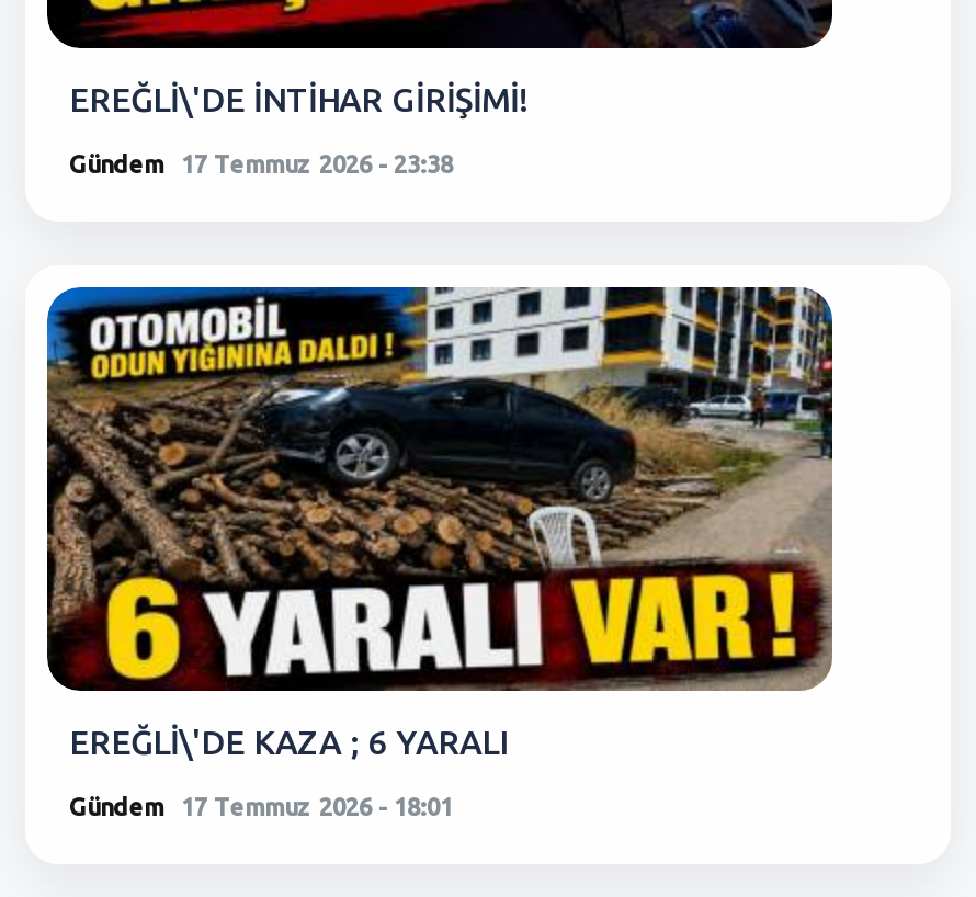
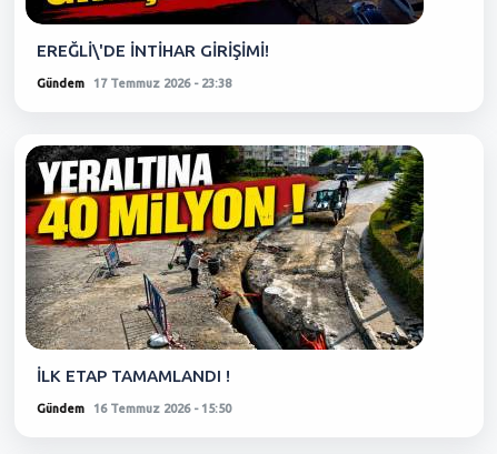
- [image]
- EREĞLİ\'DE KAZA ; 6 YARALI
+ [image]
+ İLK ETAP TAMAMLANDI !

- Gündem 17 Temmuz 2026 - 18:01
+ Gündem 16 Temmuz 2026 - 15:50
